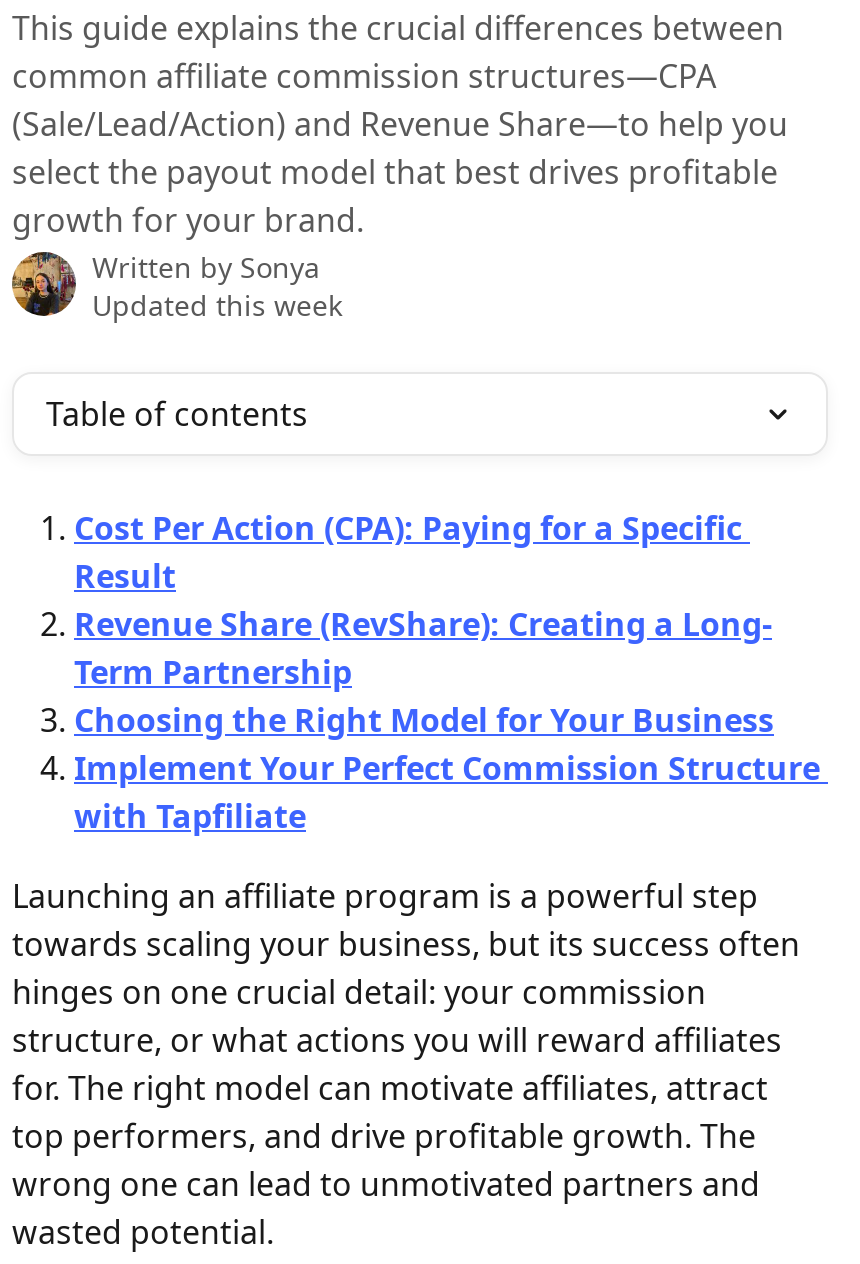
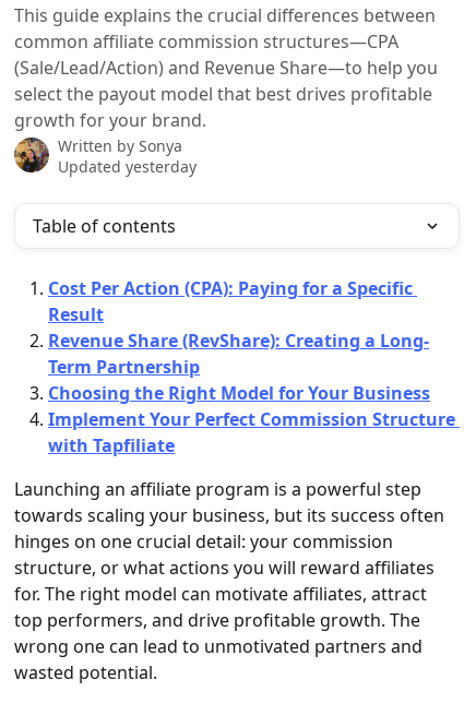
- Updated this week
+ Updated yesterday
